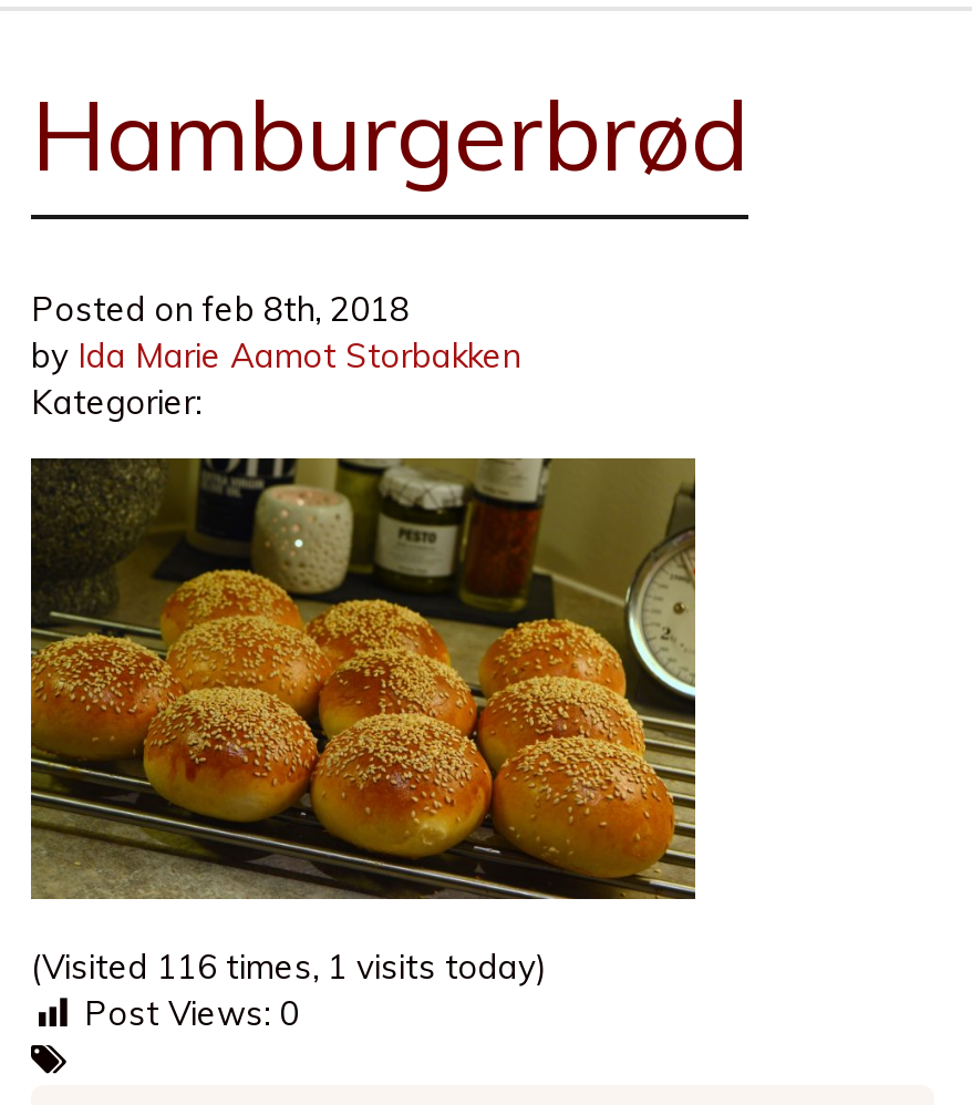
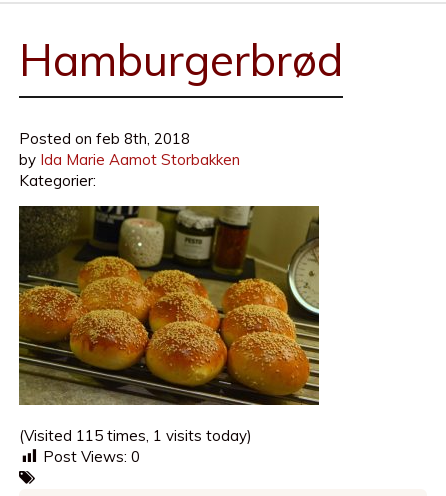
- (Visited 116 times, 1 visits today)
+ (Visited 115 times, 1 visits today)
